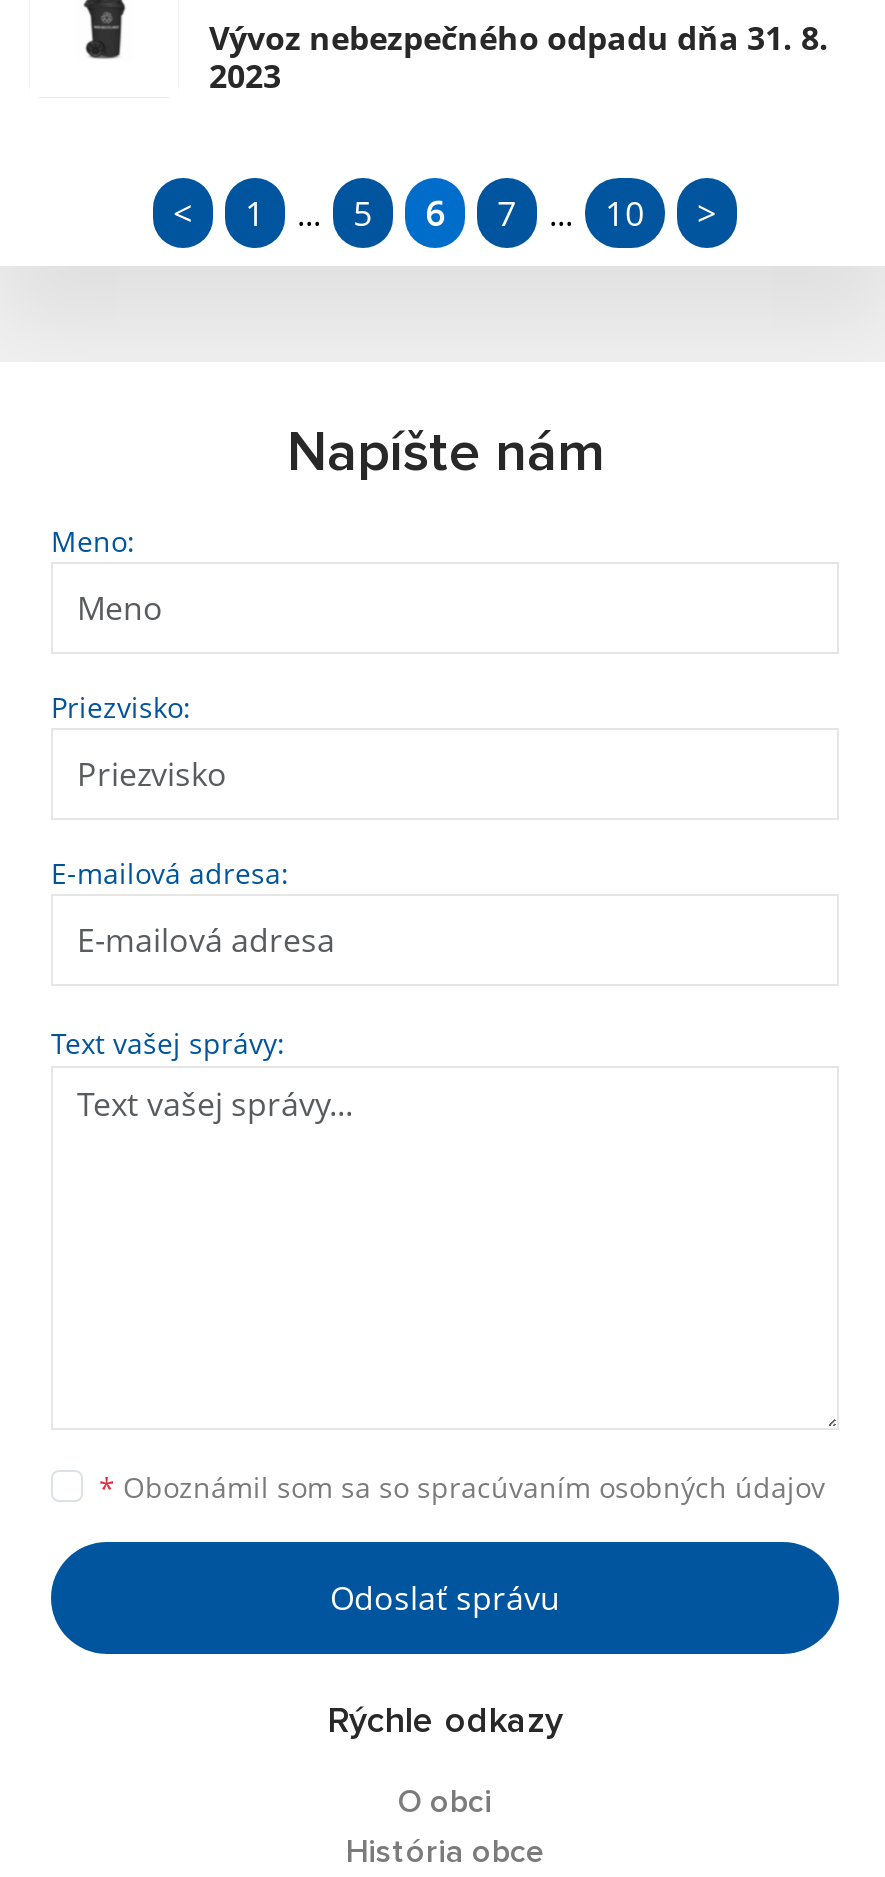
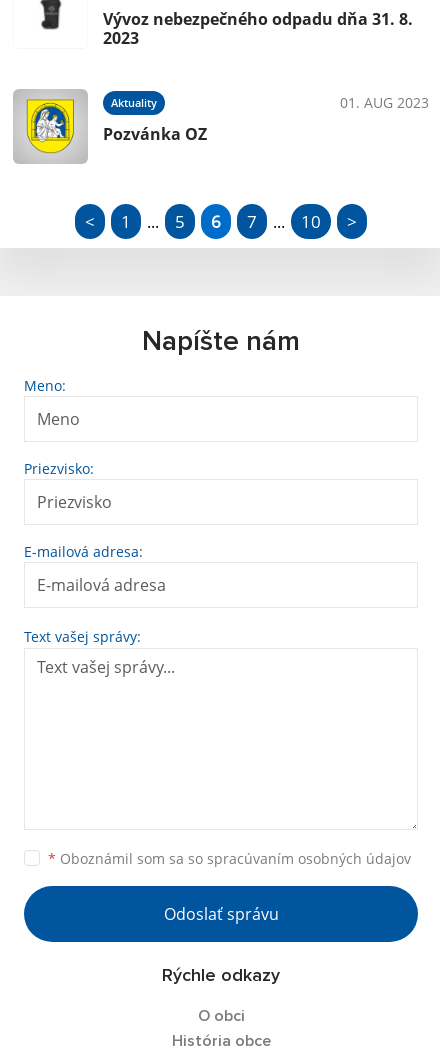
+ [image]
+ Aktuality
+ 01. AUG 2023
+ Pozvánka OZ
